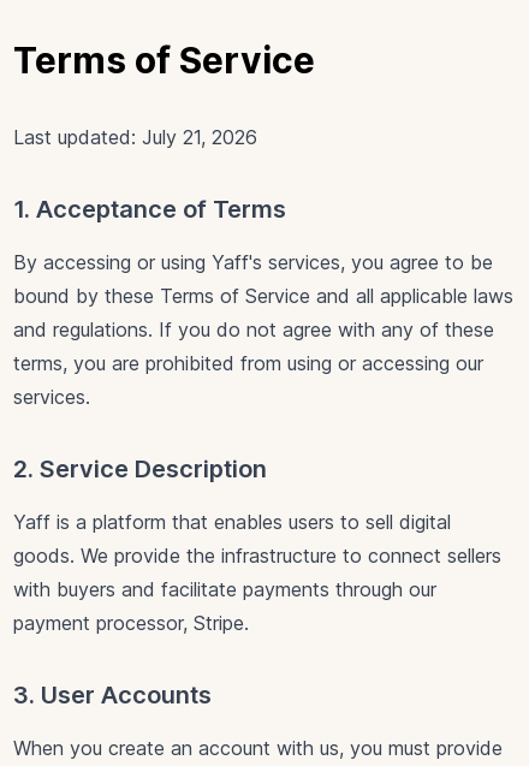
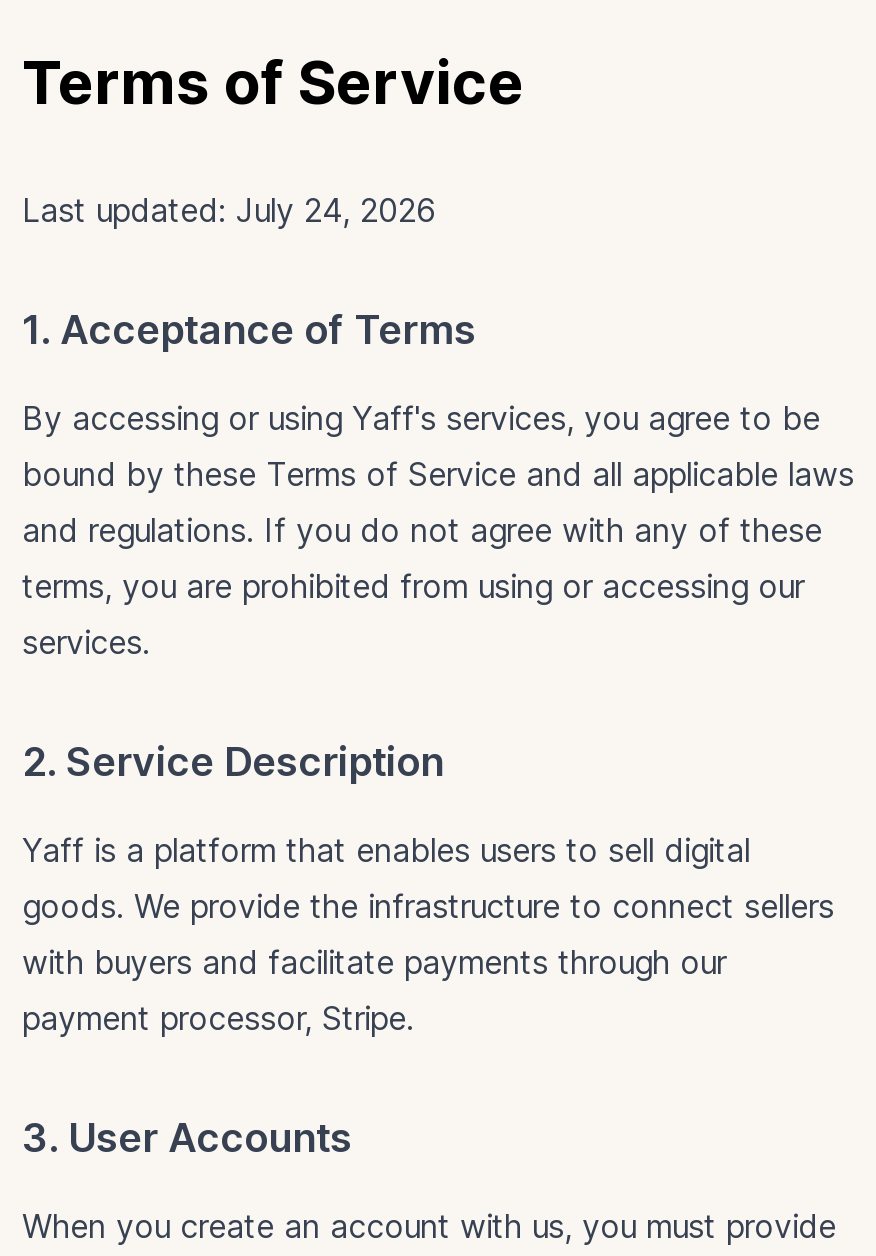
- Last updated: July 21, 2026
+ Last updated: July 24, 2026
